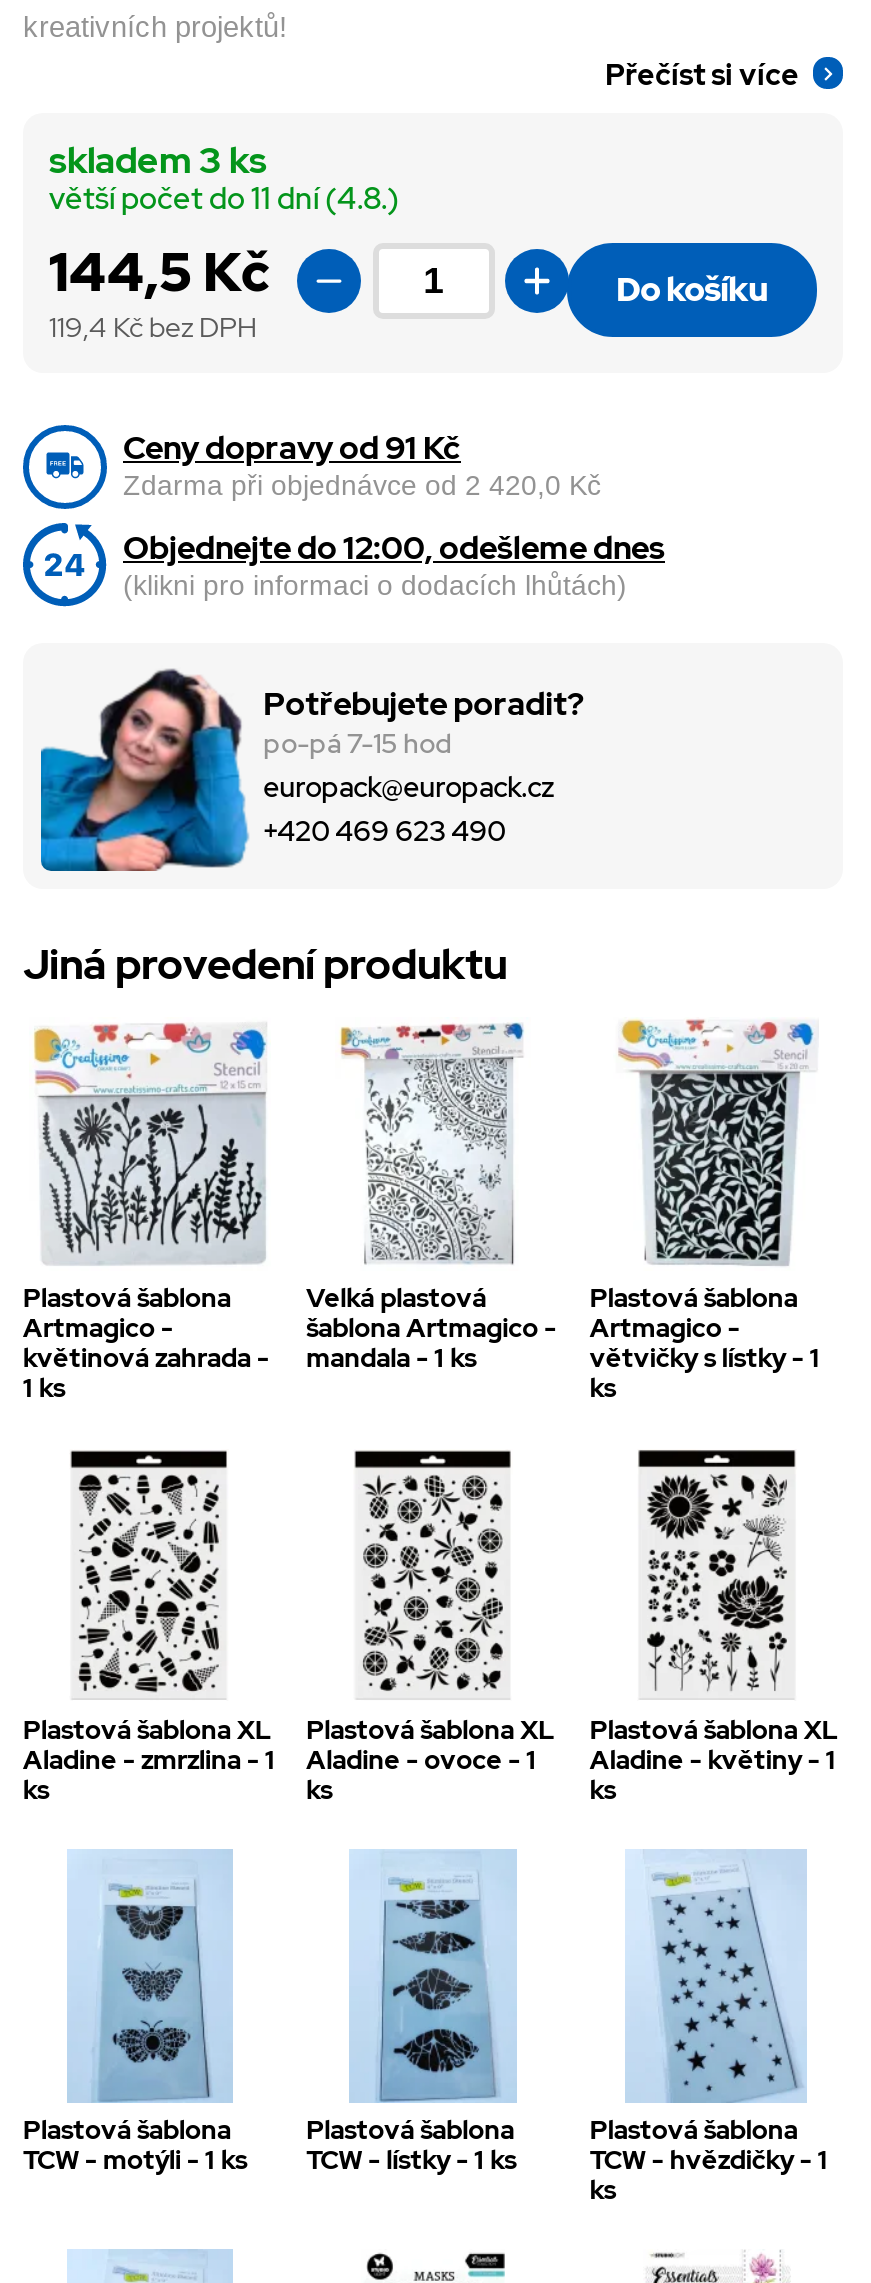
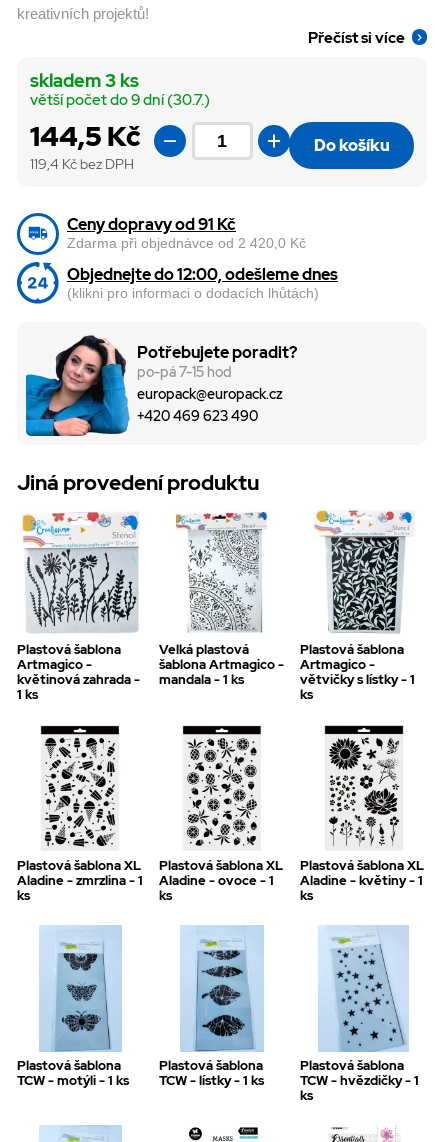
- větší počet do 11 dní (4.8.)
+ větší počet do 9 dní (30.7.)
